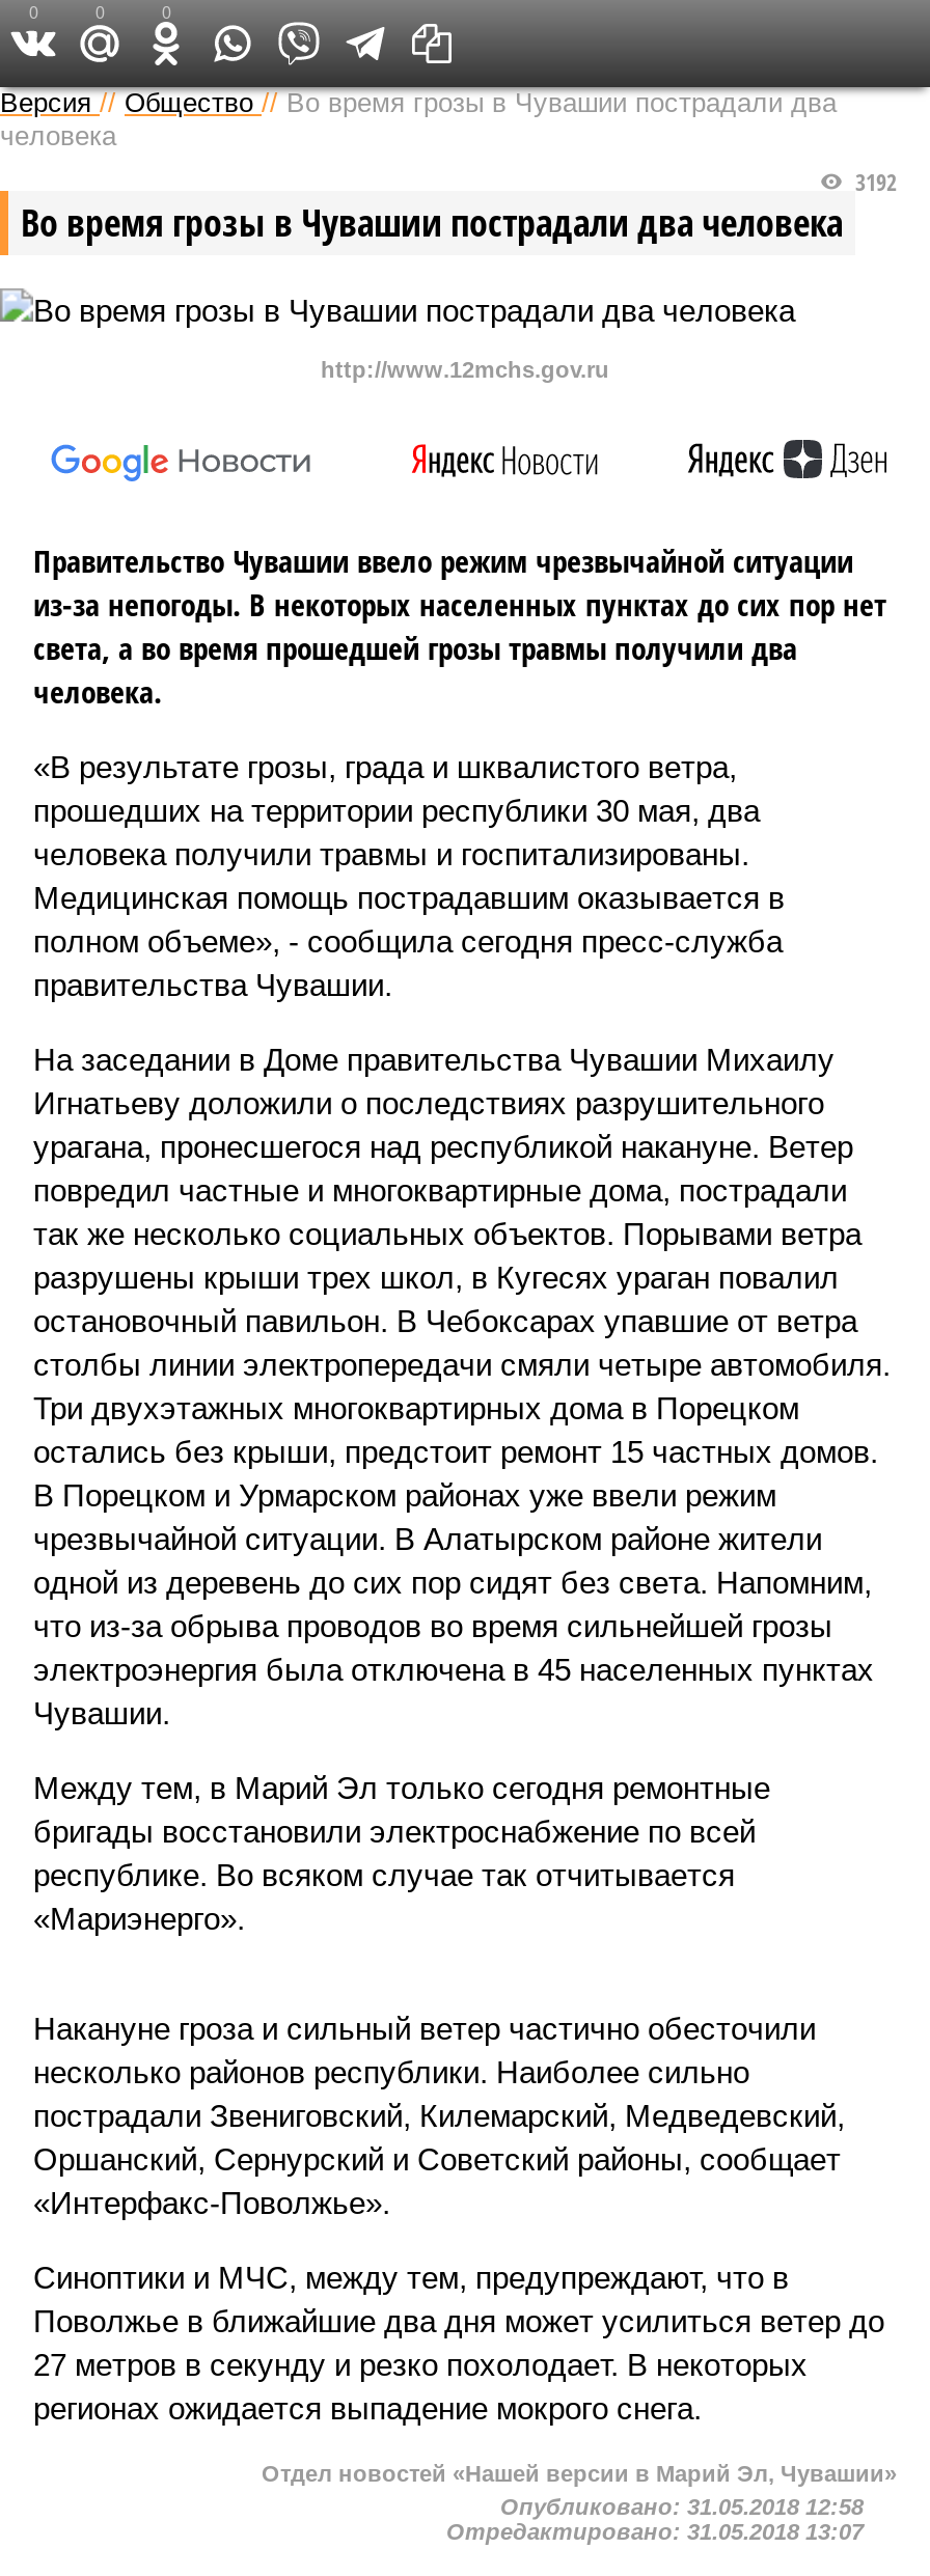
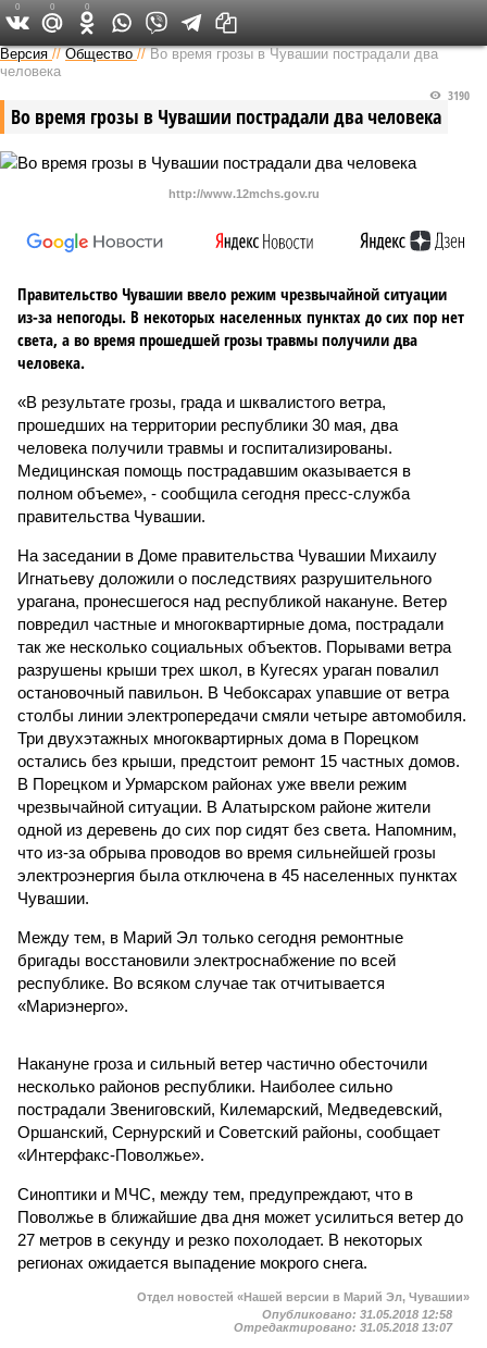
- 3192
+ 3190
